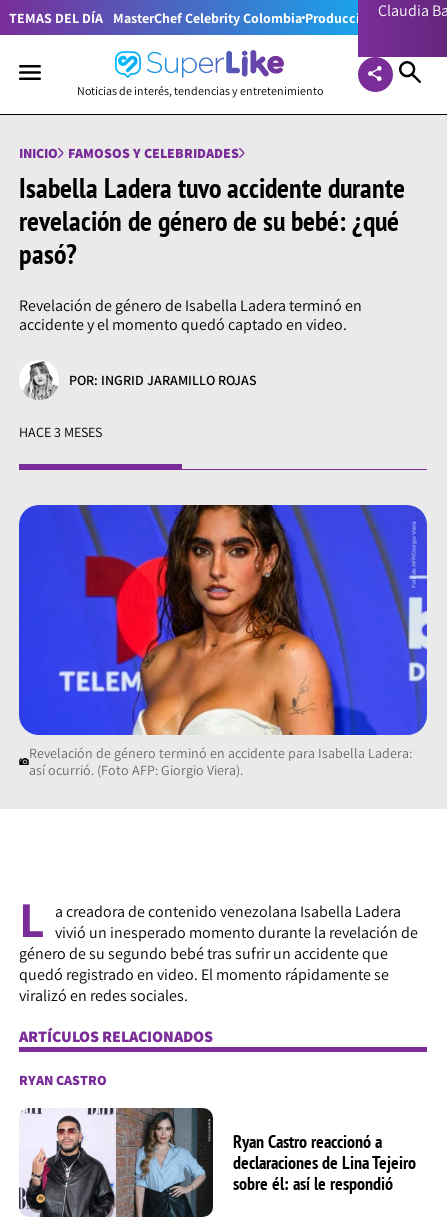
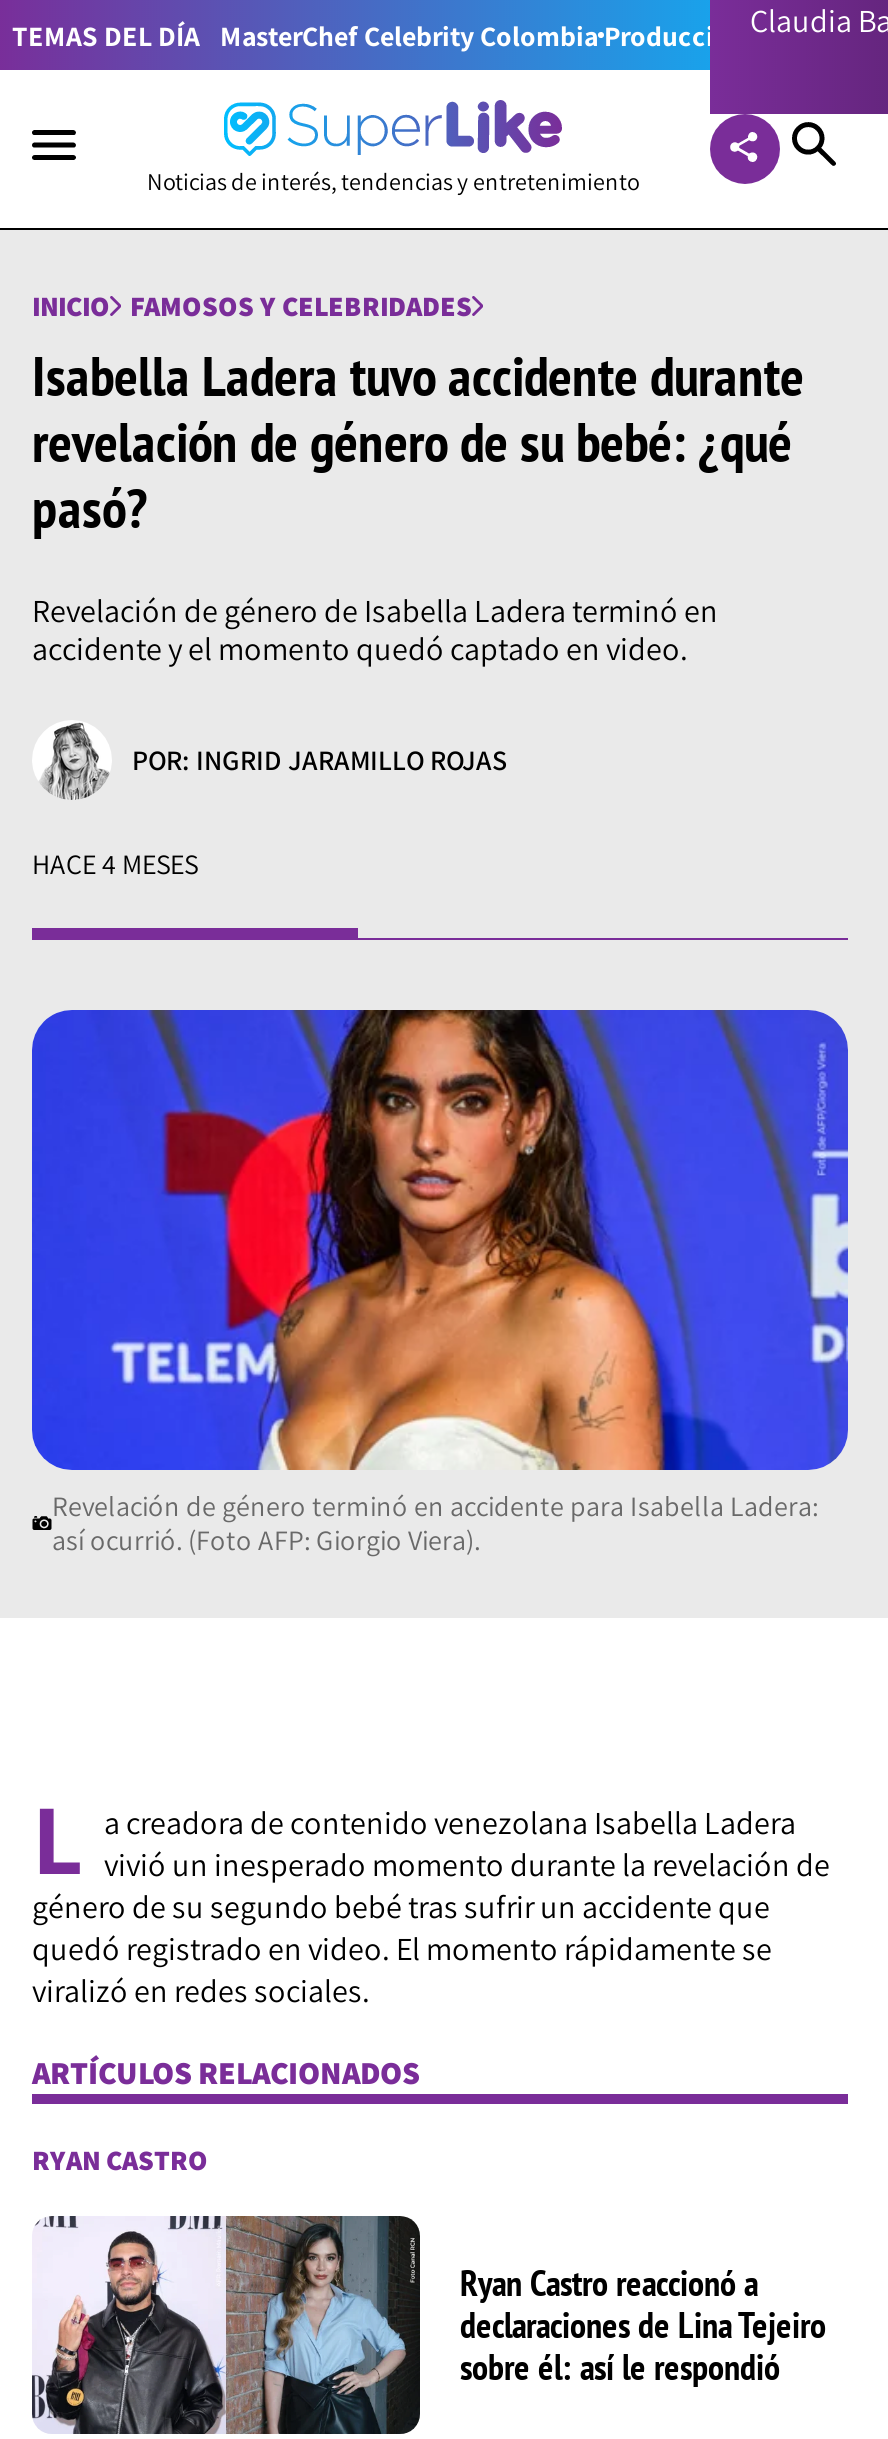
- HACE 3 MESES
+ HACE 4 MESES
